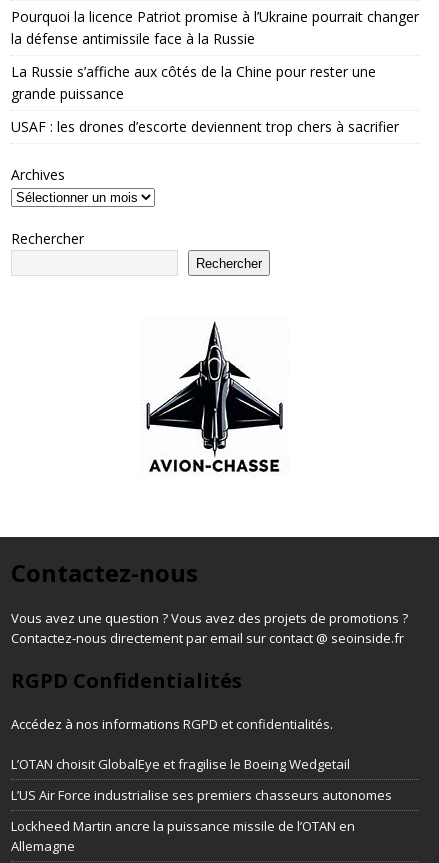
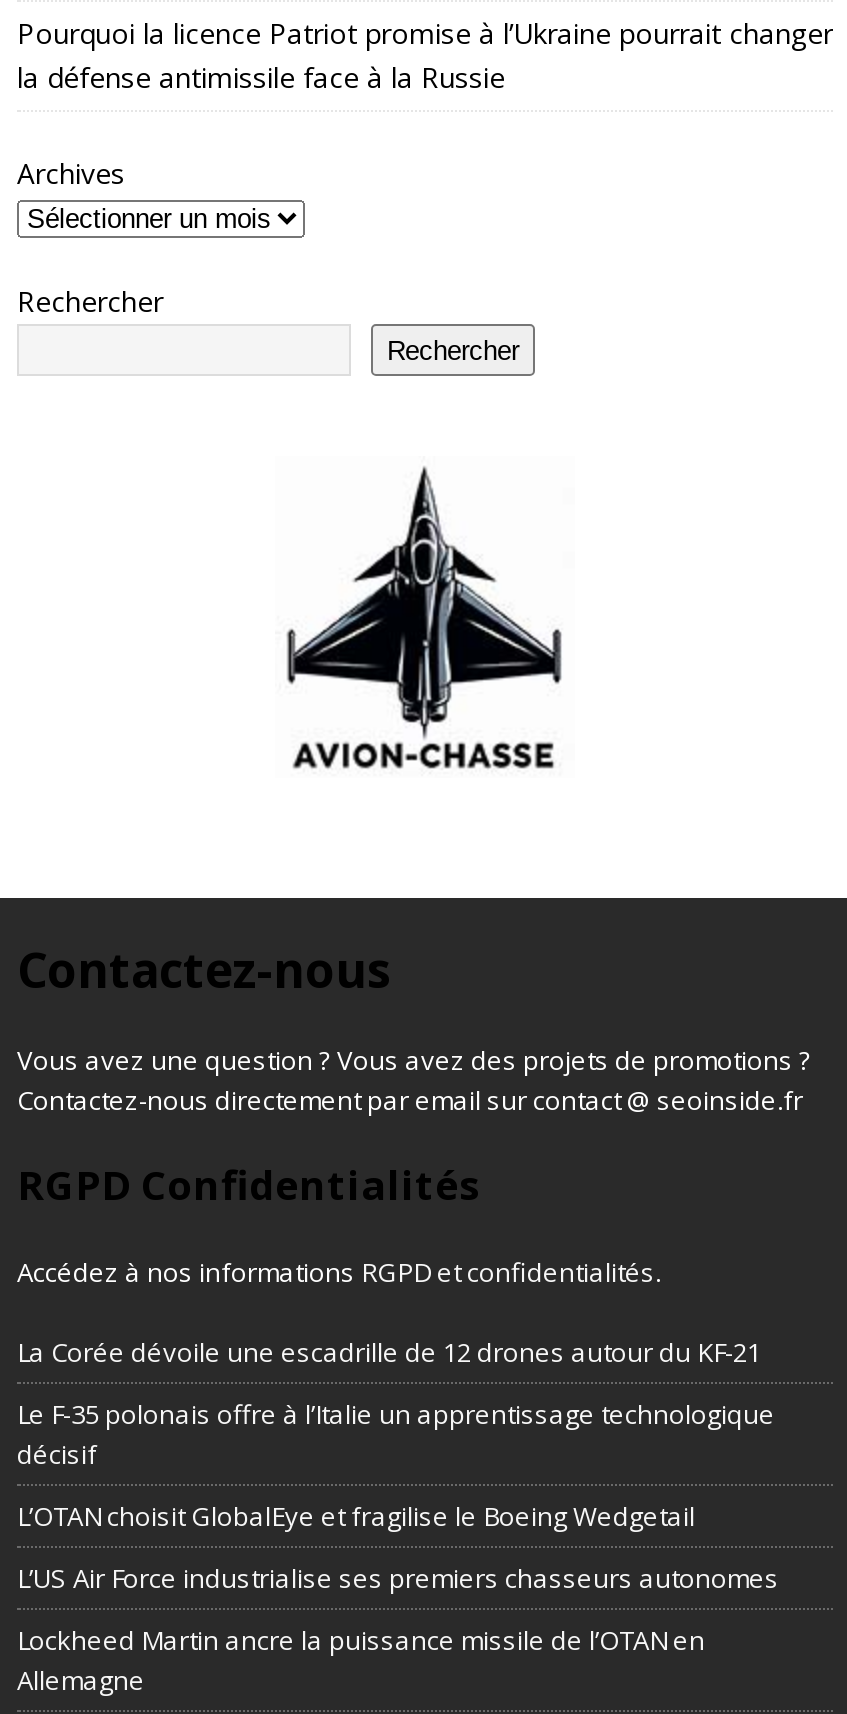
- La Russie s’affiche aux côtés de la Chine pour rester une
- grande puissance
- USAF : les drones d’escorte deviennent trop chers à sacrifier

moved up: [image] | Archives | Rechercher | Rechercher | Vous avez une question ? Vous avez des projets de promotions ? | Contactez-nous directement par email sur contact @ seoinside.fr | Accédez à nos informations RGPD et confidentialités.

+ La Corée dévoile une escadrille de 12 drones autour du KF-21
+ Le F-35 polonais offre à l’Italie un apprentissage technologique
+ décisif
